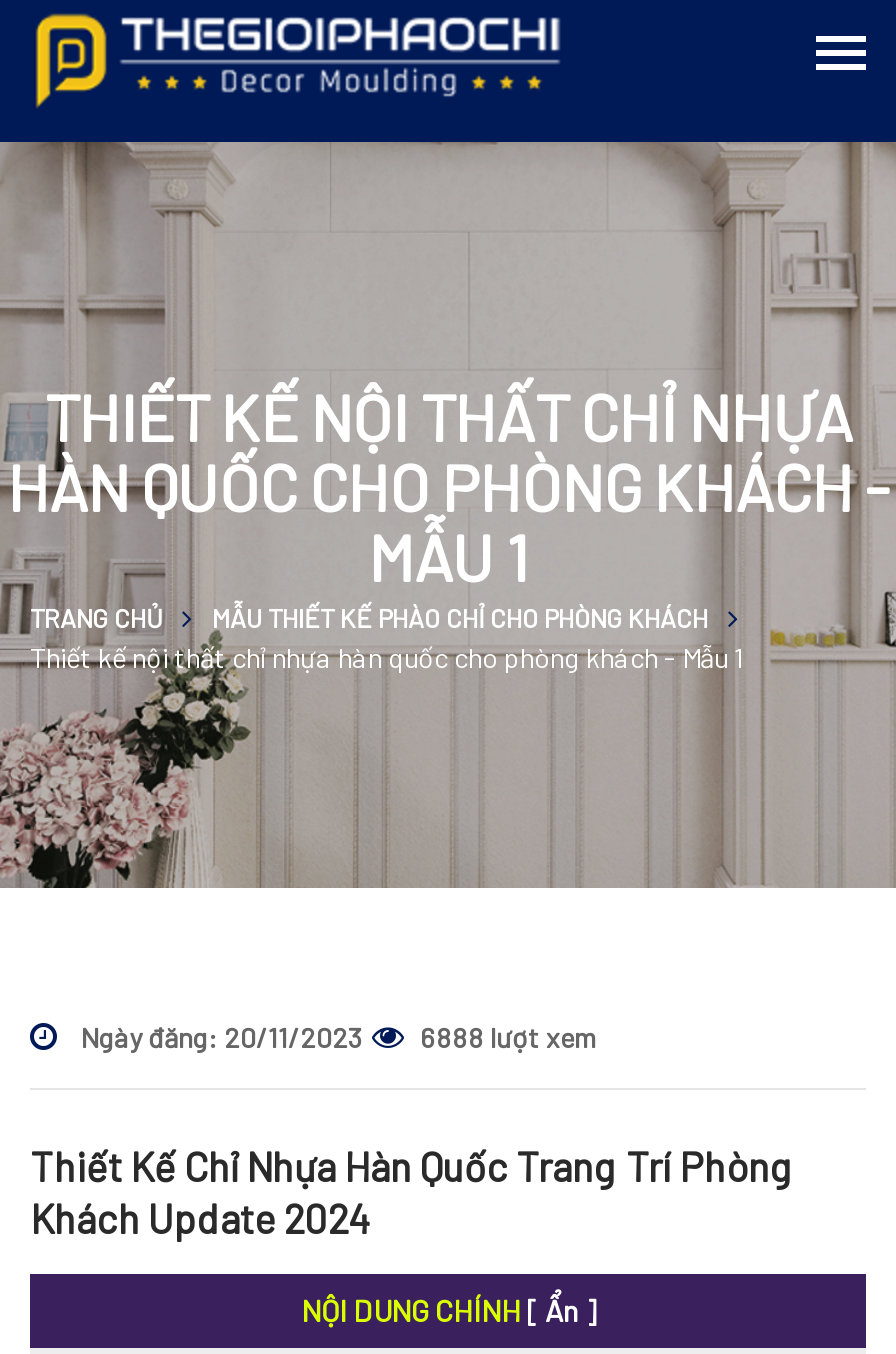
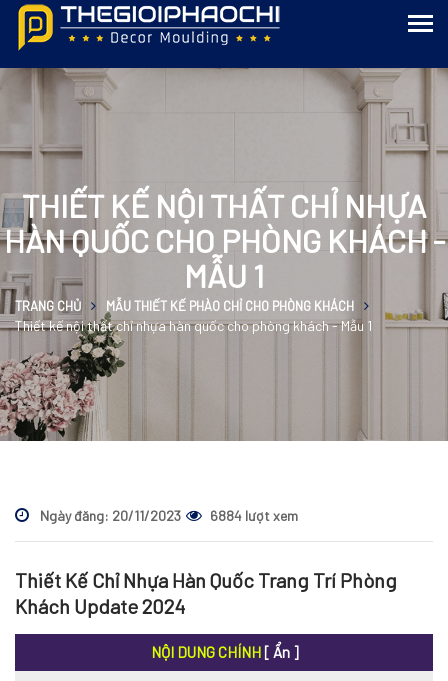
- Ngày đăng: 20/11/2023 6888 lượt xem
+ Ngày đăng: 20/11/2023 6884 lượt xem
